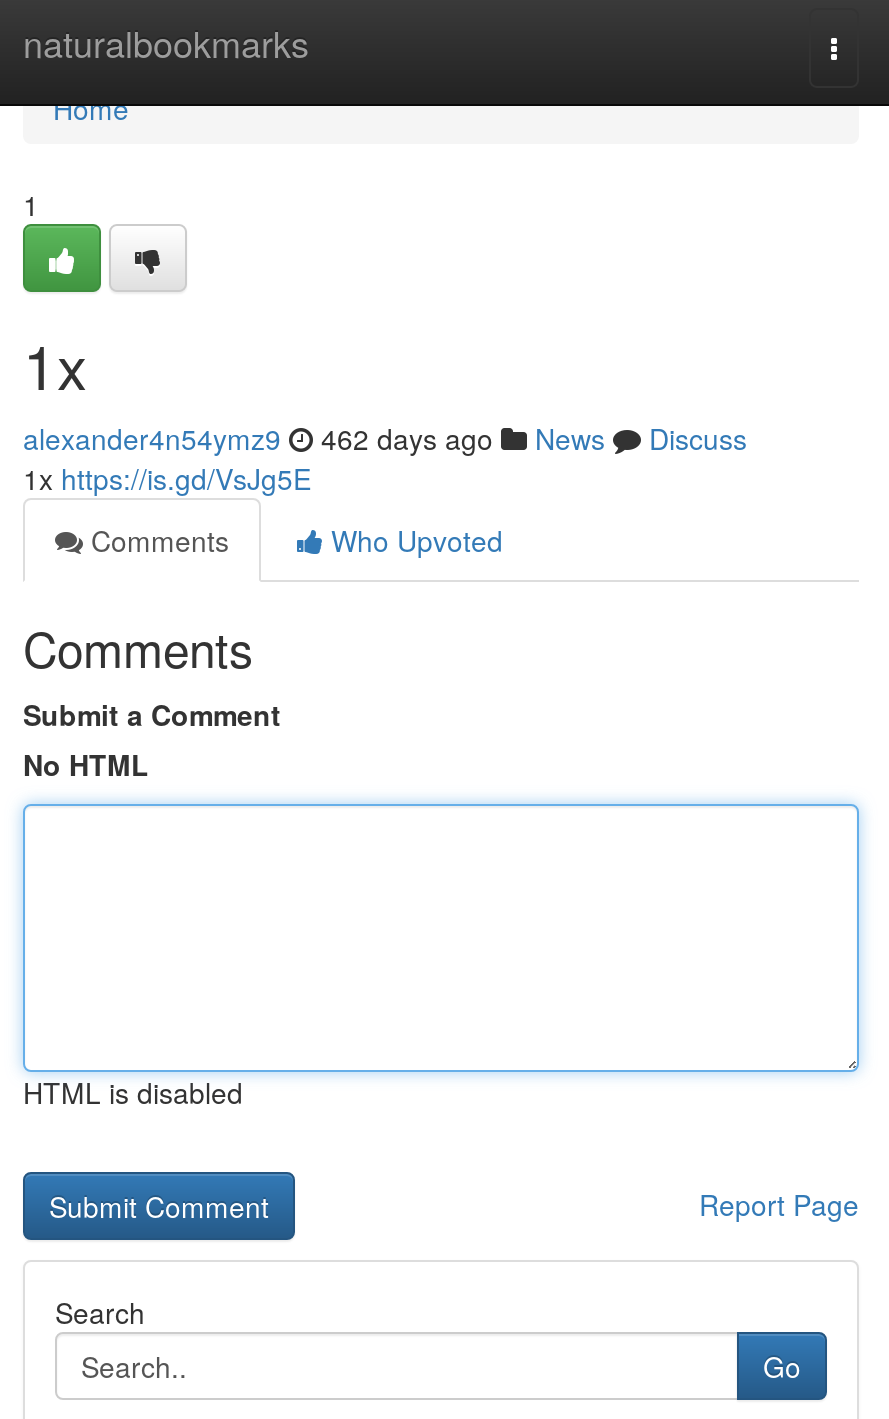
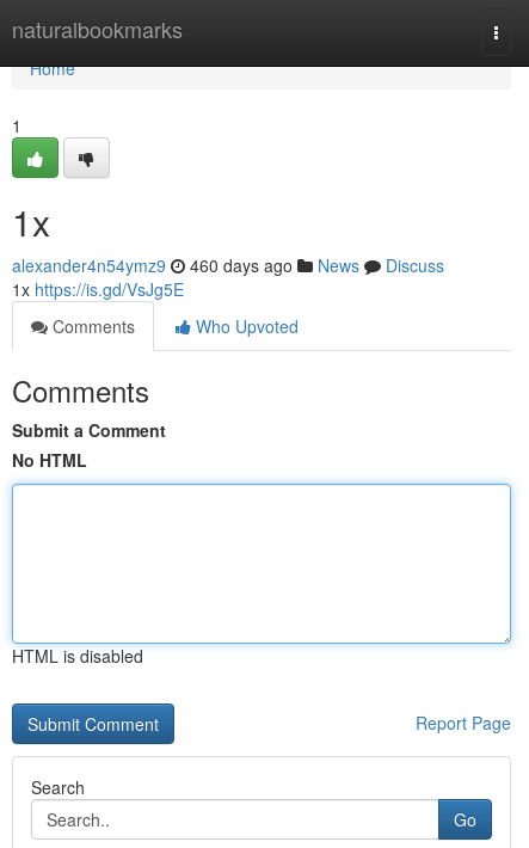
- alexander4n54ymz9 462 days ago News Discuss
+ alexander4n54ymz9 460 days ago News Discuss
